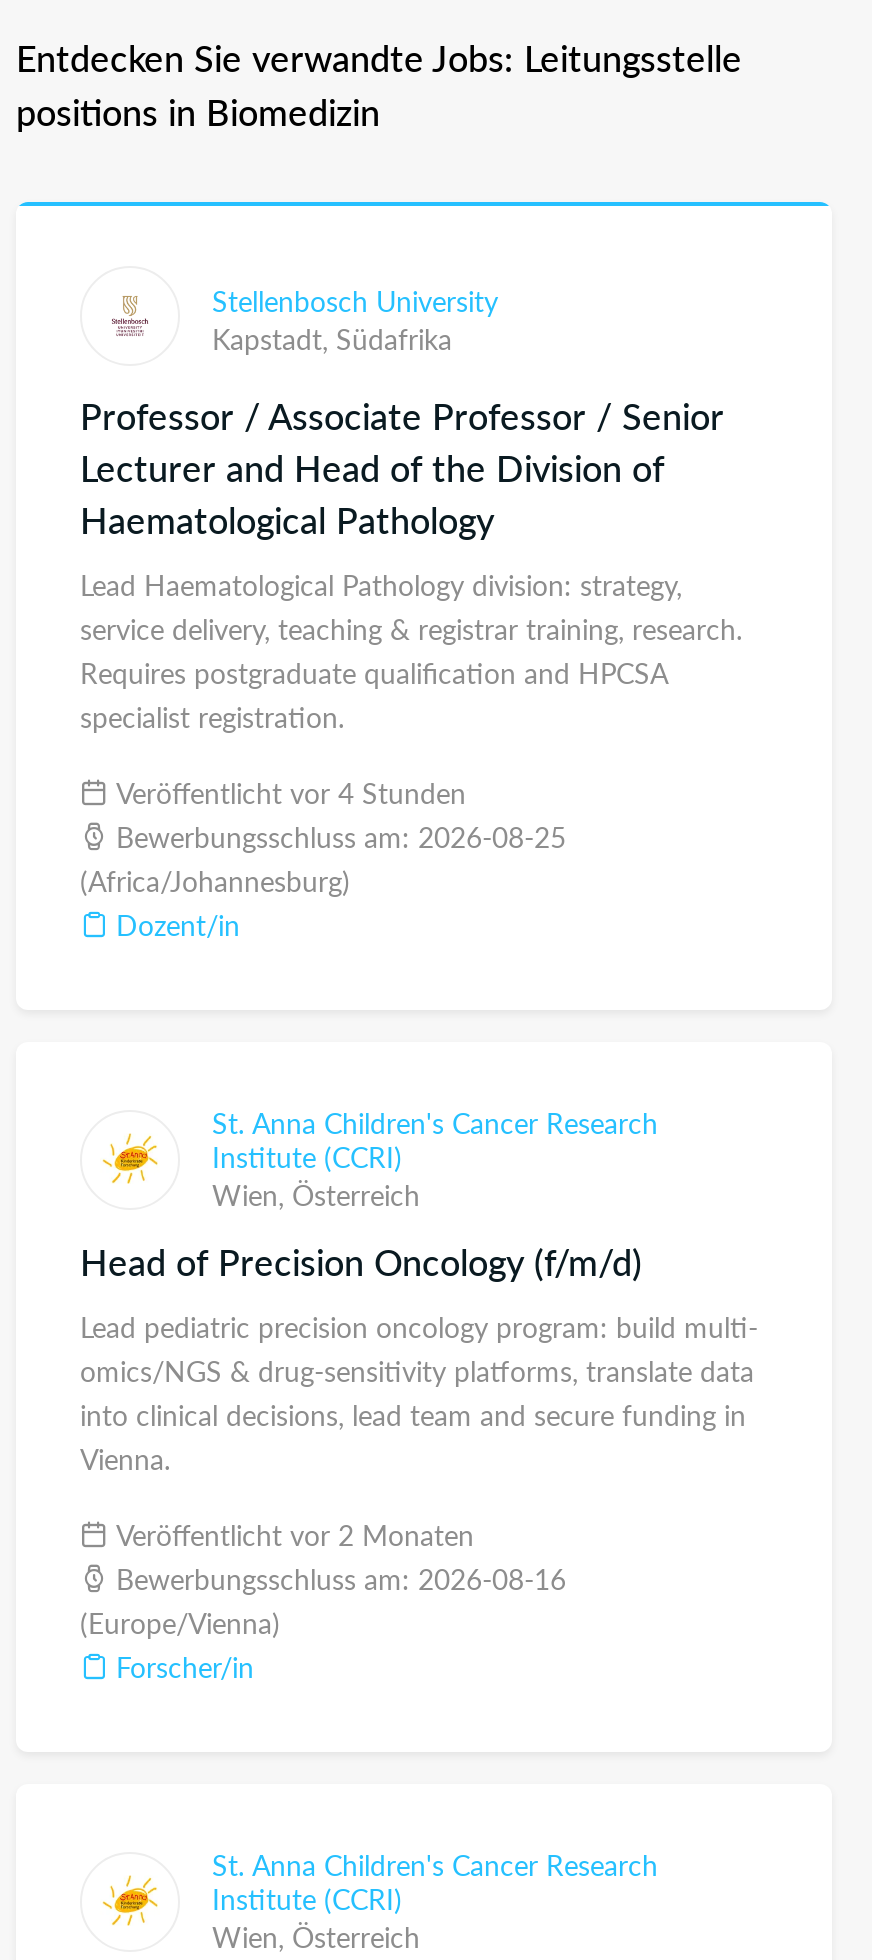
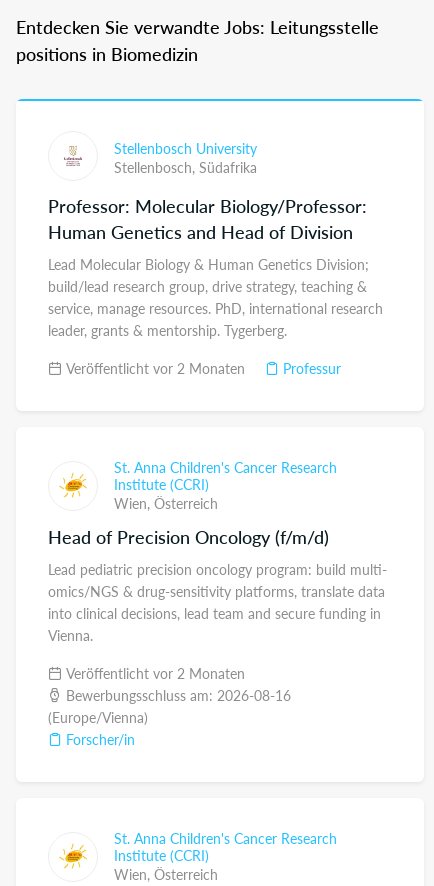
- Kapstadt, Südafrika
+ Stellenbosch, Südafrika

- Professor / Associate Professor / Senior
- Lecturer and Head of the Division of
- Haematological Pathology
- Lead Haematological Pathology division: strategy,
- service delivery, teaching & registrar training, research.
- Requires postgraduate qualification and HPCSA
- specialist registration.
+ Professor: Molecular Biology/Professor:
+ Human Genetics and Head of Division
+ Lead Molecular Biology & Human Genetics Division;
+ build/lead research group, drive strategy, teaching &
+ service, manage resources. PhD, international research
+ leader, grants & mentorship. Tygerberg.

- Veröffentlicht vor 4 Stunden
- Bewerbungsschluss am: 2026-08-25
- (Africa/Johannesburg)
- Dozent/in
+ Veröffentlicht vor 2 Monaten
+ Professur
